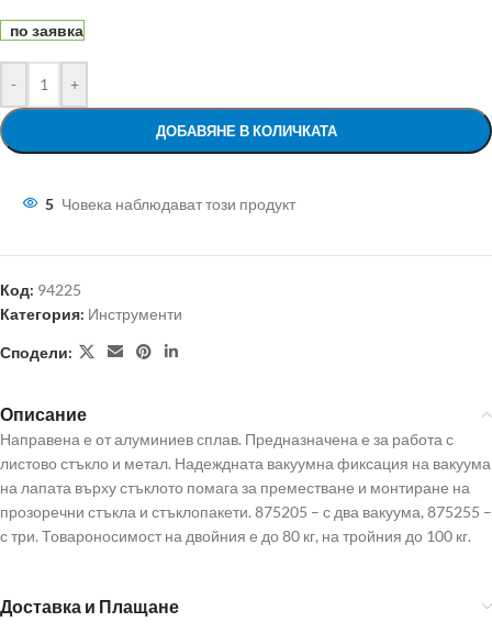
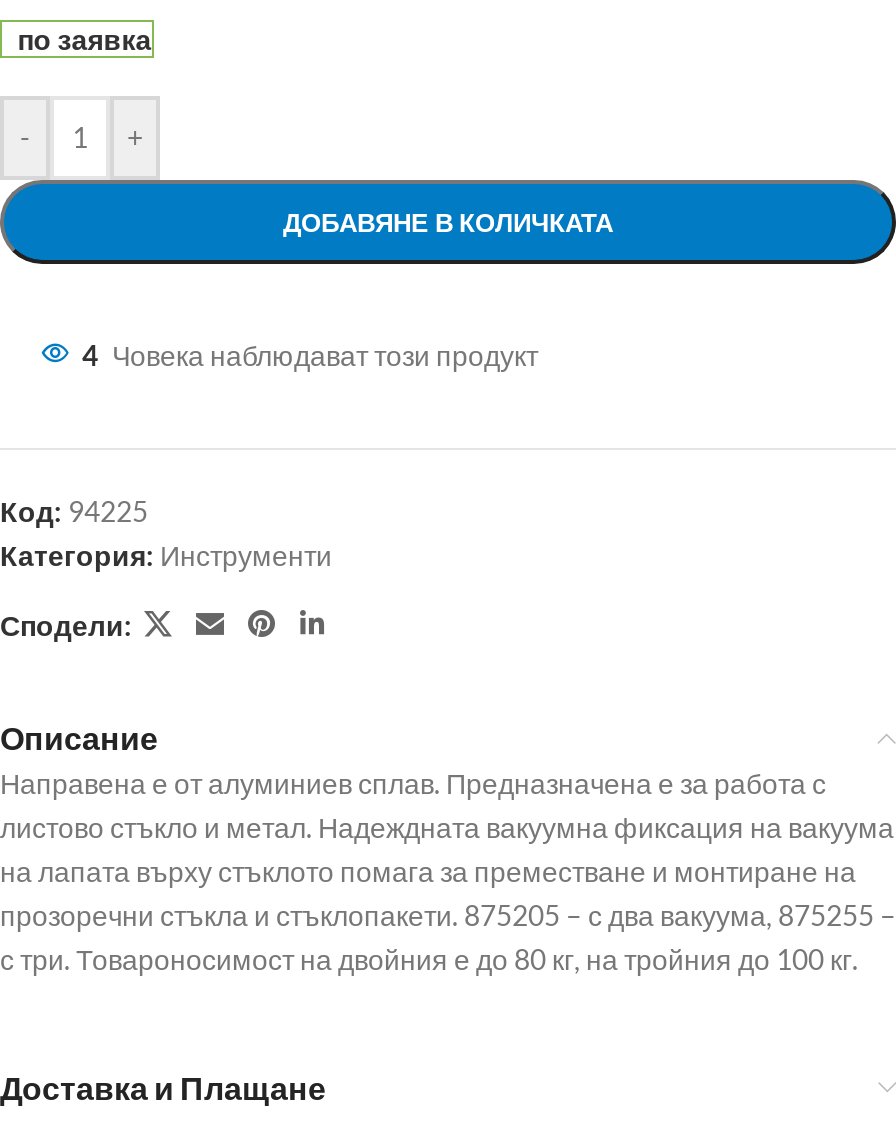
- 5 Човека наблюдават този продукт
+ 4 Човека наблюдават този продукт
